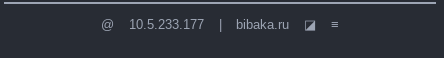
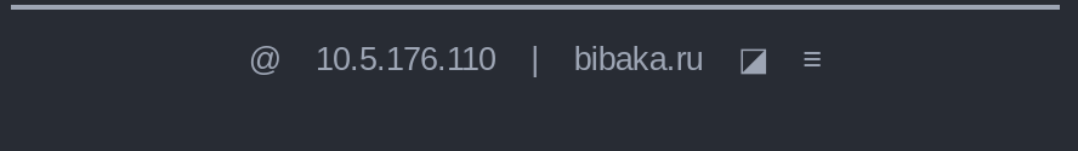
- 10.5.233.177
+ 10.5.176.110
